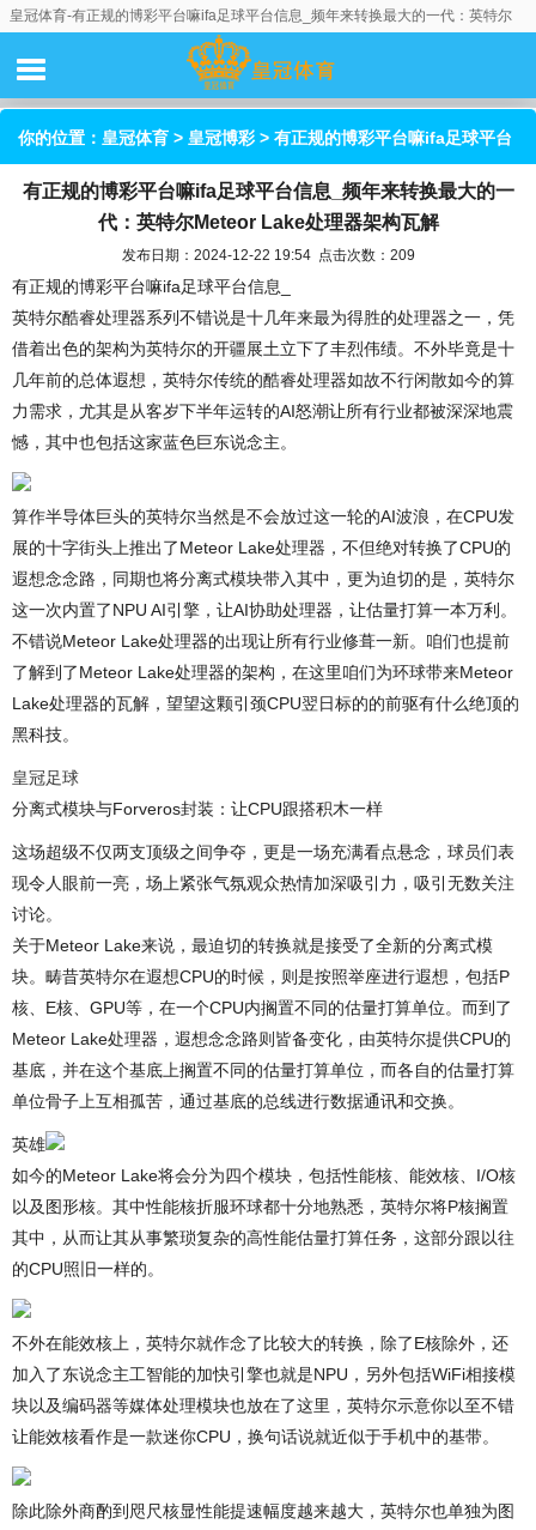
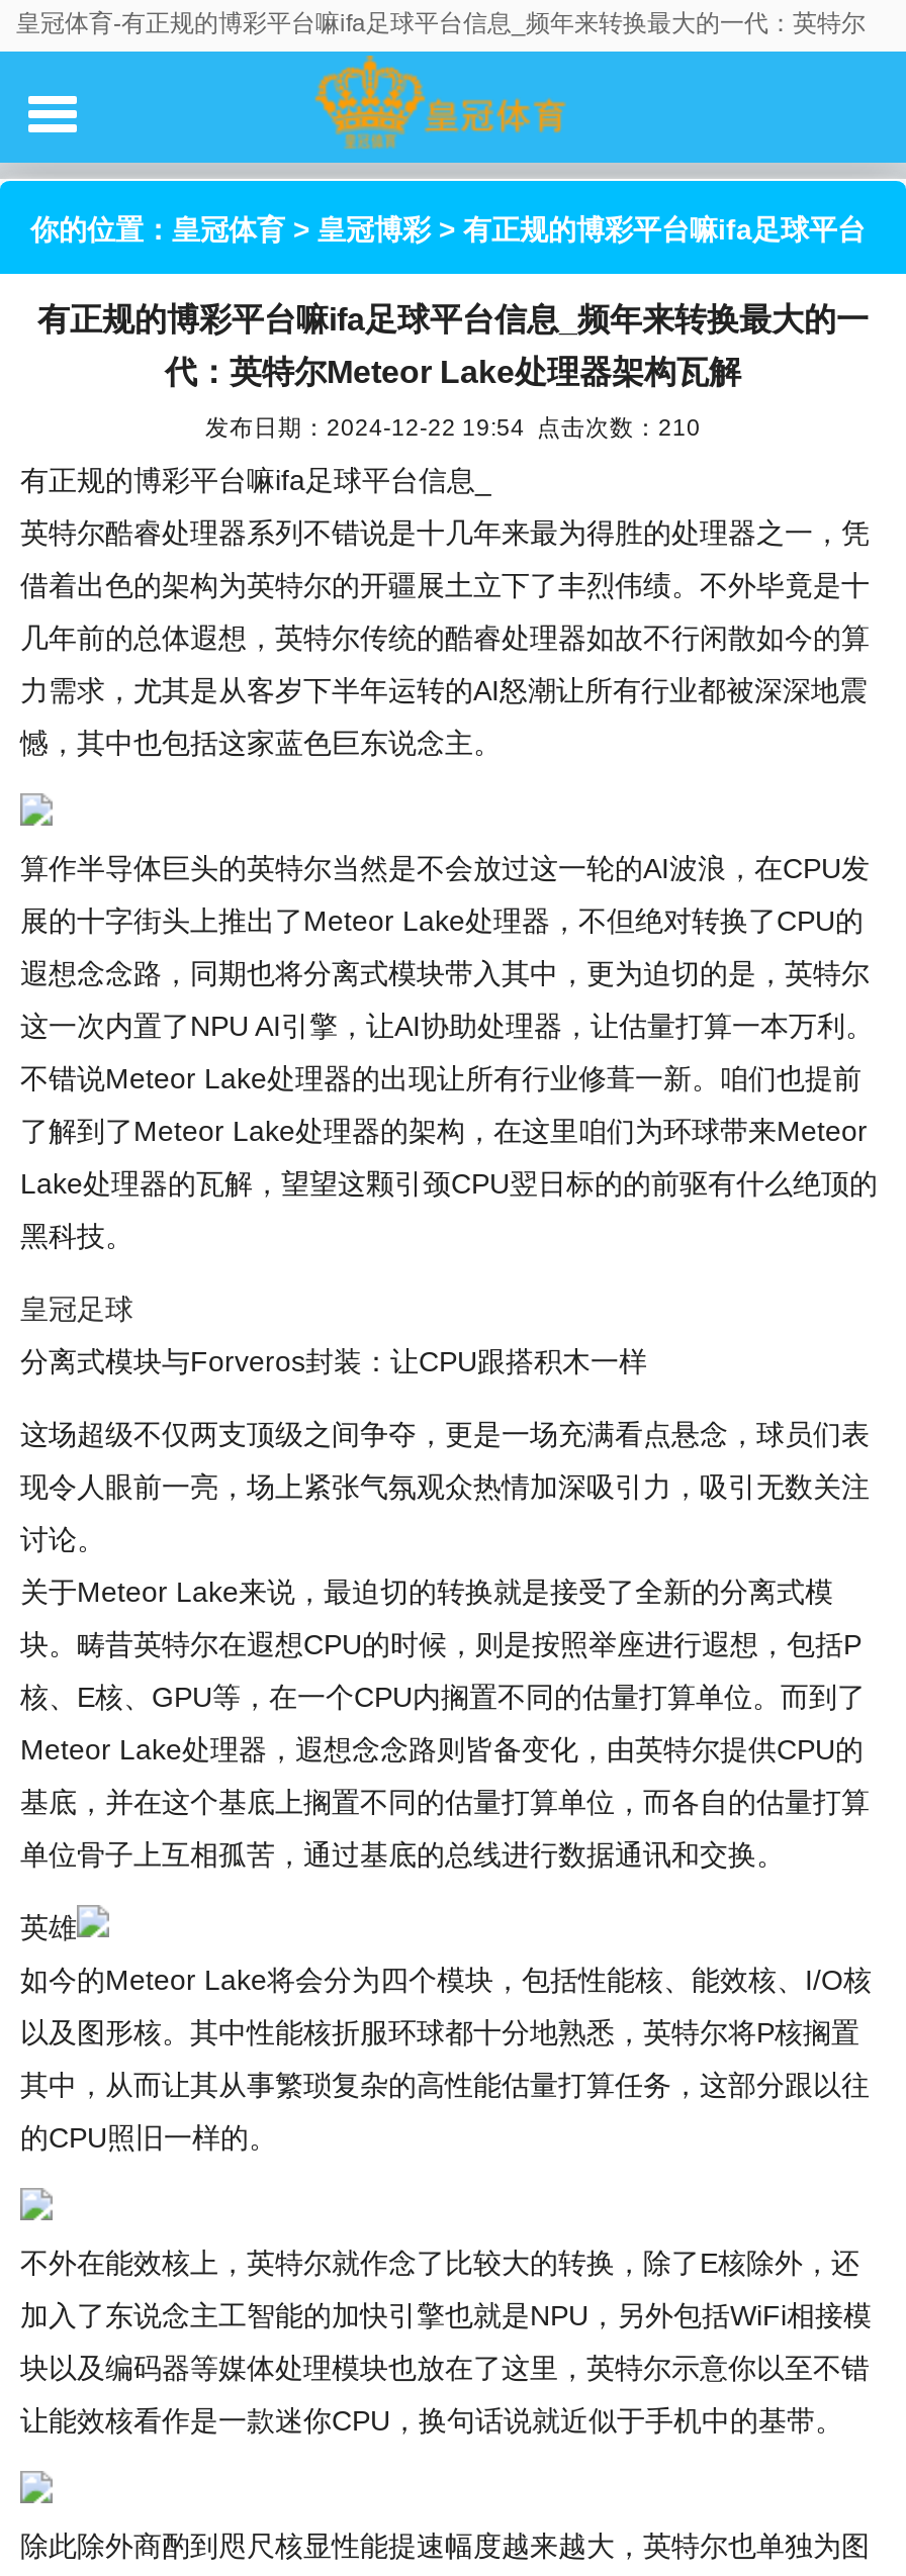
- 发布日期：2024-12-22 19:54 点击次数：209
+ 发布日期：2024-12-22 19:54 点击次数：210
